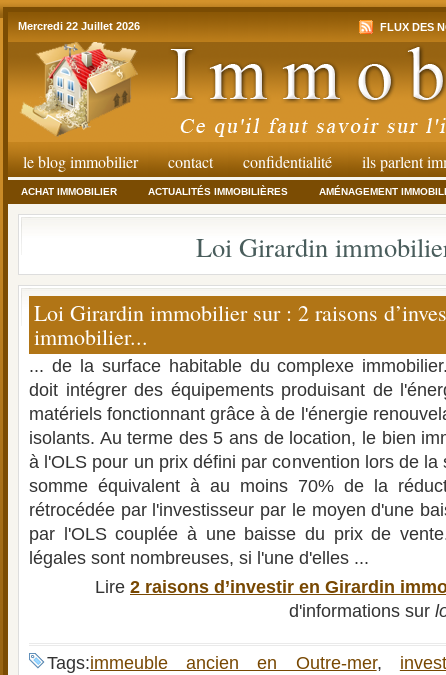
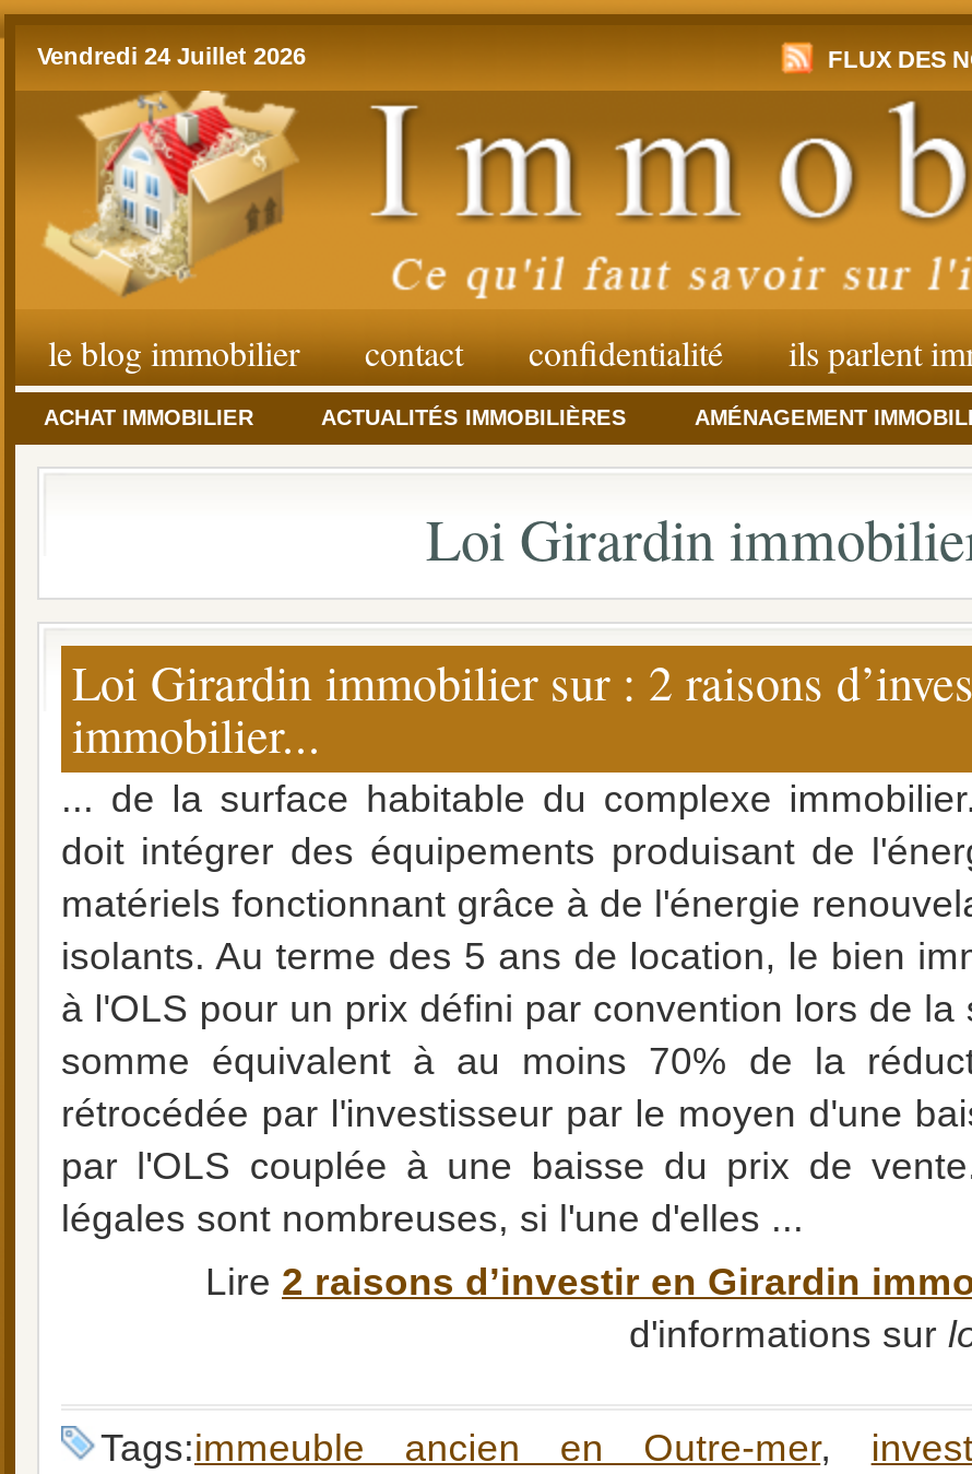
- Mercredi 22 Juillet 2026
+ Vendredi 24 Juillet 2026
